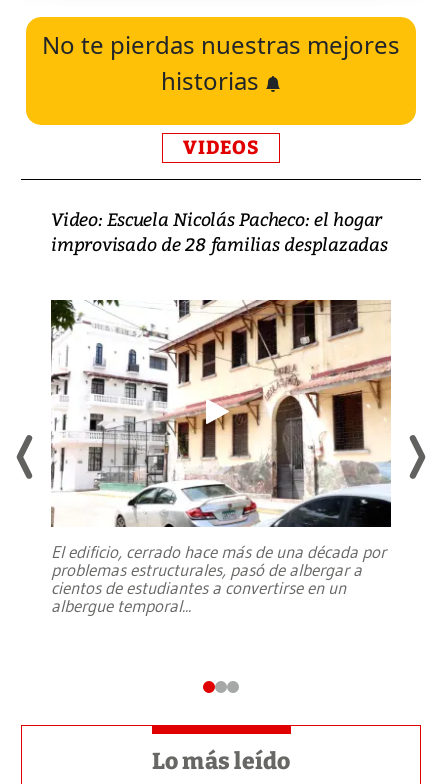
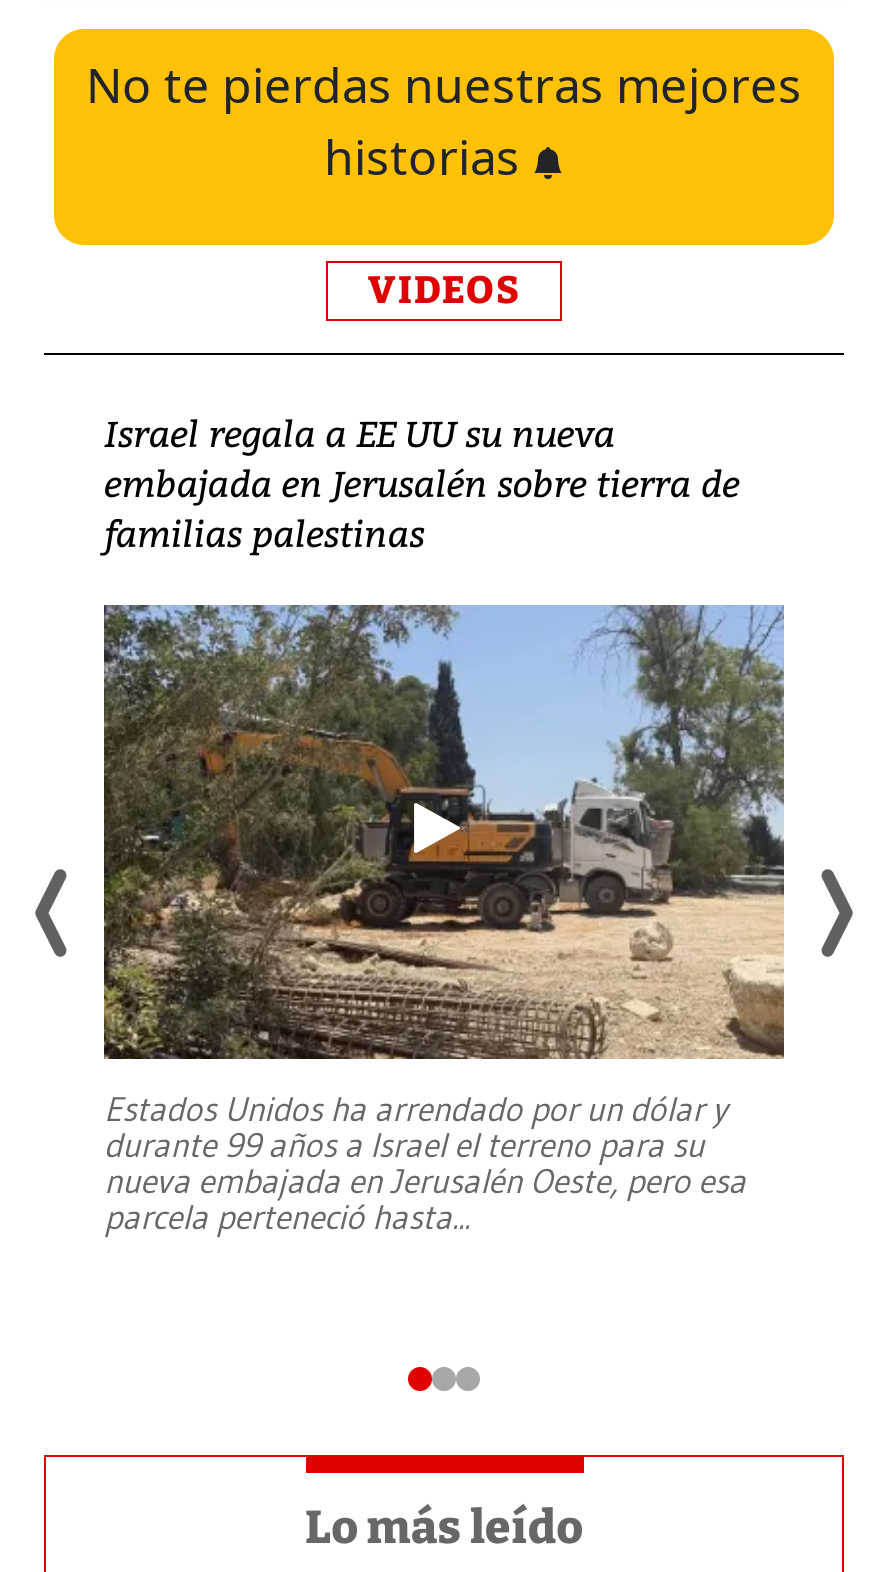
- Video: Escuela Nicolás Pacheco: el hogar
- improvisado de 28 familias desplazadas
+ Israel regala a EE UU su nueva
+ embajada en Jerusalén sobre tierra de
+ familias palestinas

- [image]
- El edificio, cerrado hace más de una década por
- problemas estructurales, pasó de albergar a
- cientos de estudiantes a convertirse en un
- albergue temporal...
+ [image]
+ Estados Unidos ha arrendado por un dólar y
+ durante 99 años a Israel el terreno para su
+ nueva embajada en Jerusalén Oeste, pero esa
+ parcela perteneció hasta...
